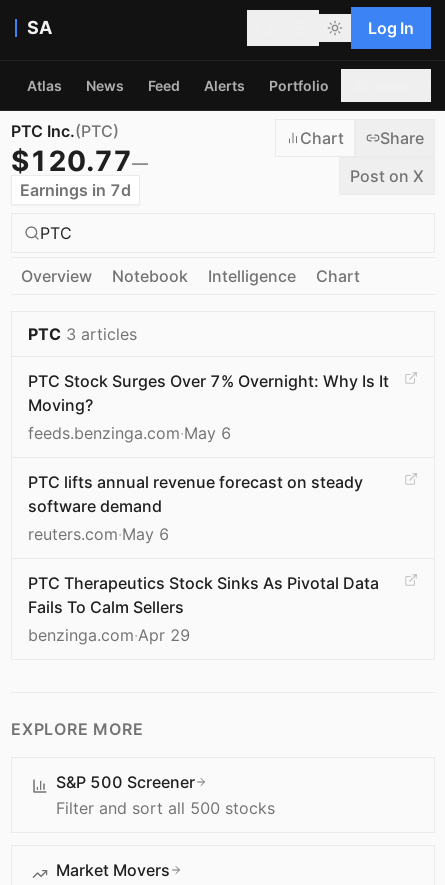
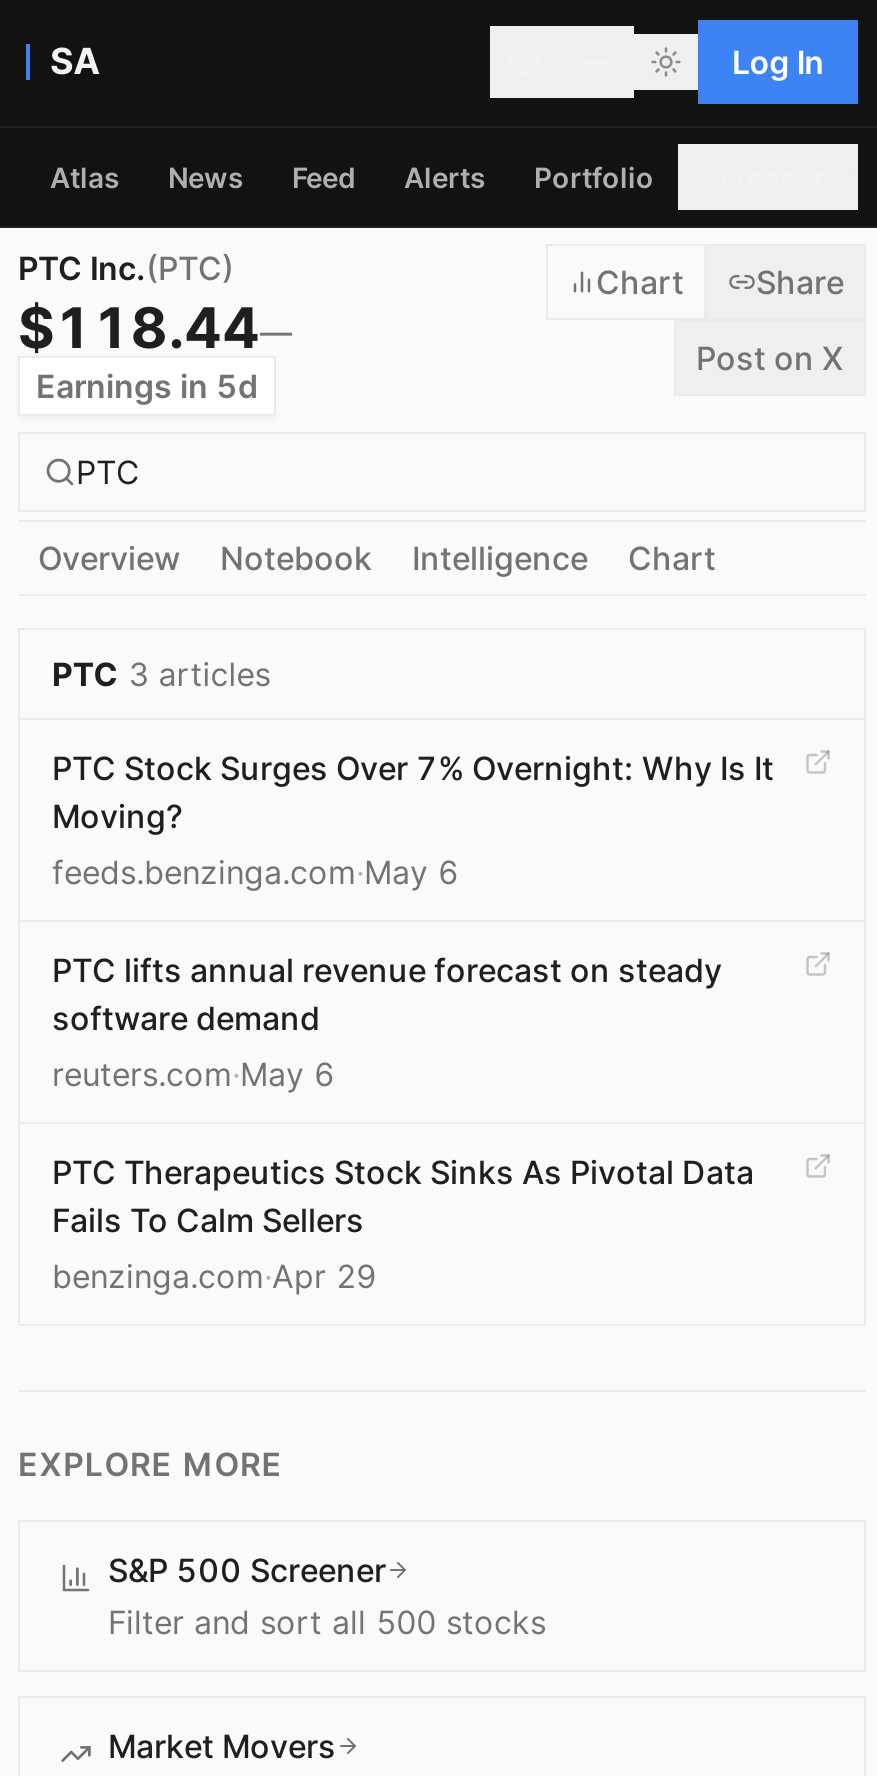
- $120.77—
+ $118.44—

- Earnings in 7d
+ Earnings in 5d
